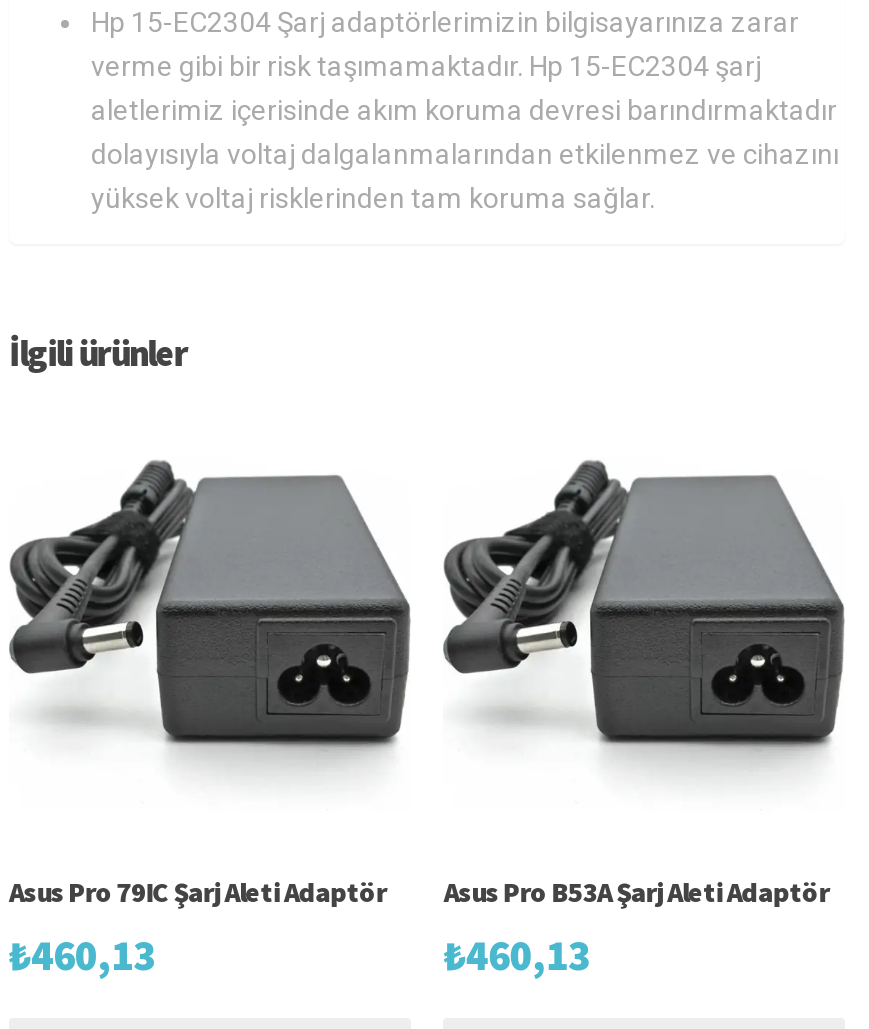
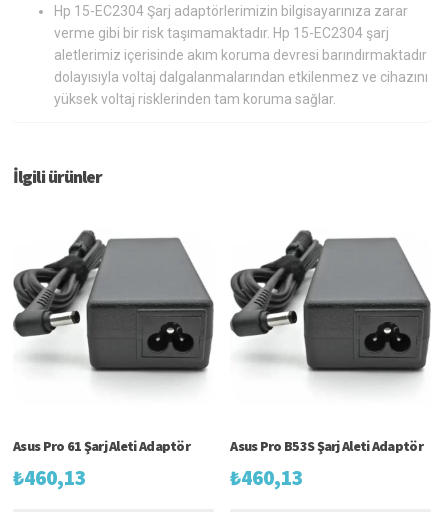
- Asus Pro 79IC Şarj Aleti Adaptör
+ Asus Pro 61 Şarj Aleti Adaptör

- Asus Pro B53A Şarj Aleti Adaptör
+ Asus Pro B53S Şarj Aleti Adaptör
